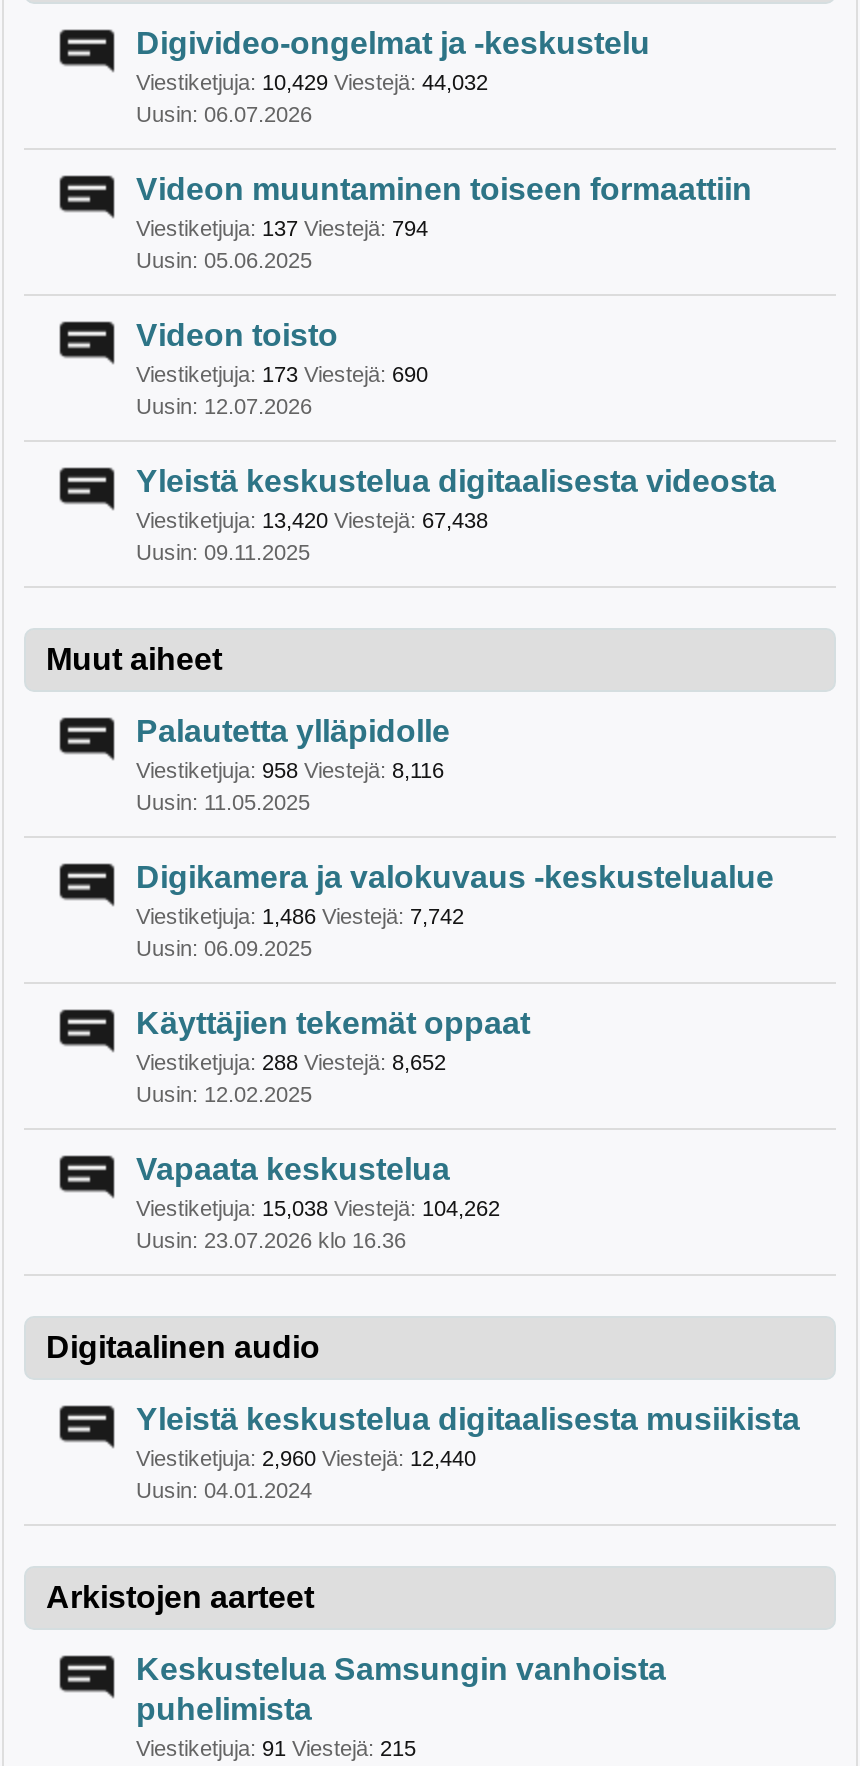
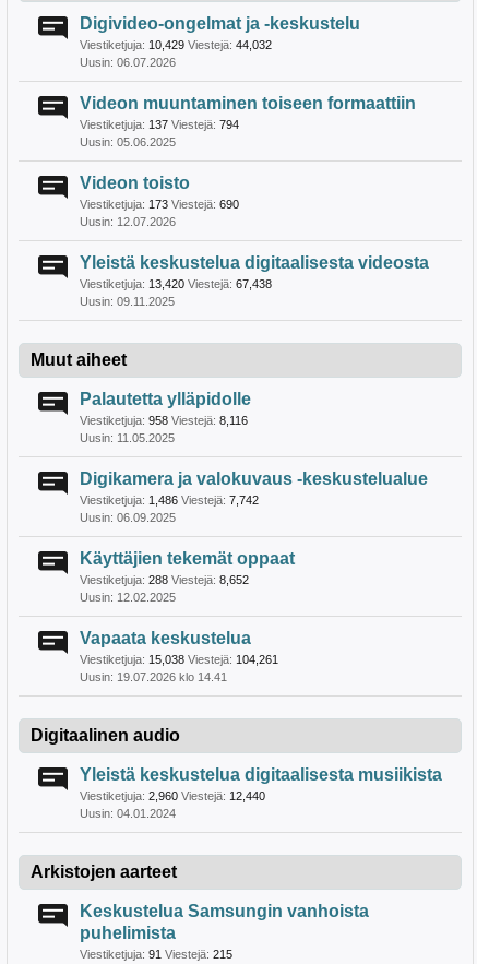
- Viestiketjuja: 15,038 Viestejä: 104,262
+ Viestiketjuja: 15,038 Viestejä: 104,261

- 23.07.2026 klo 16.36
+ 19.07.2026 klo 14.41
